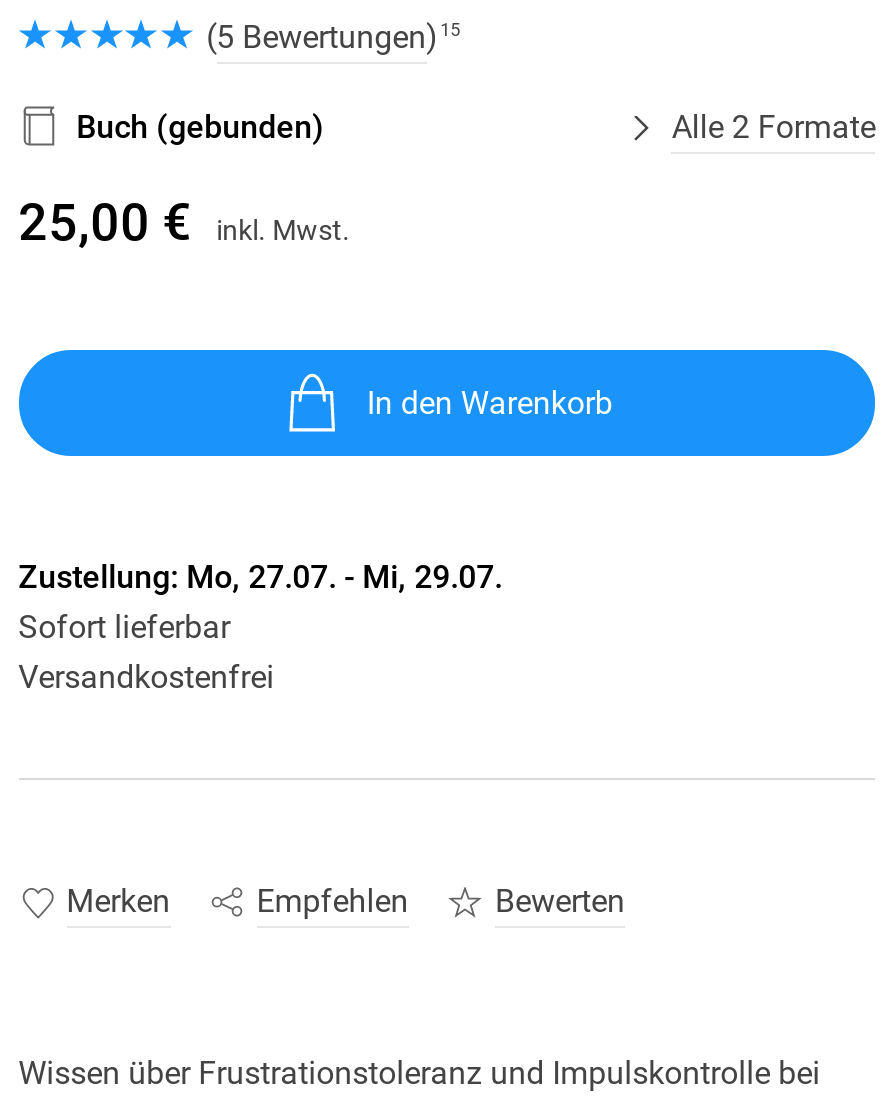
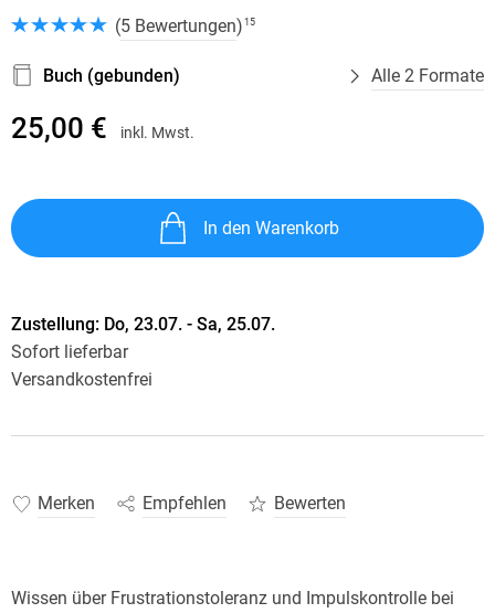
- Zustellung: Mo, 27.07. - Mi, 29.07.
+ Zustellung: Do, 23.07. - Sa, 25.07.
